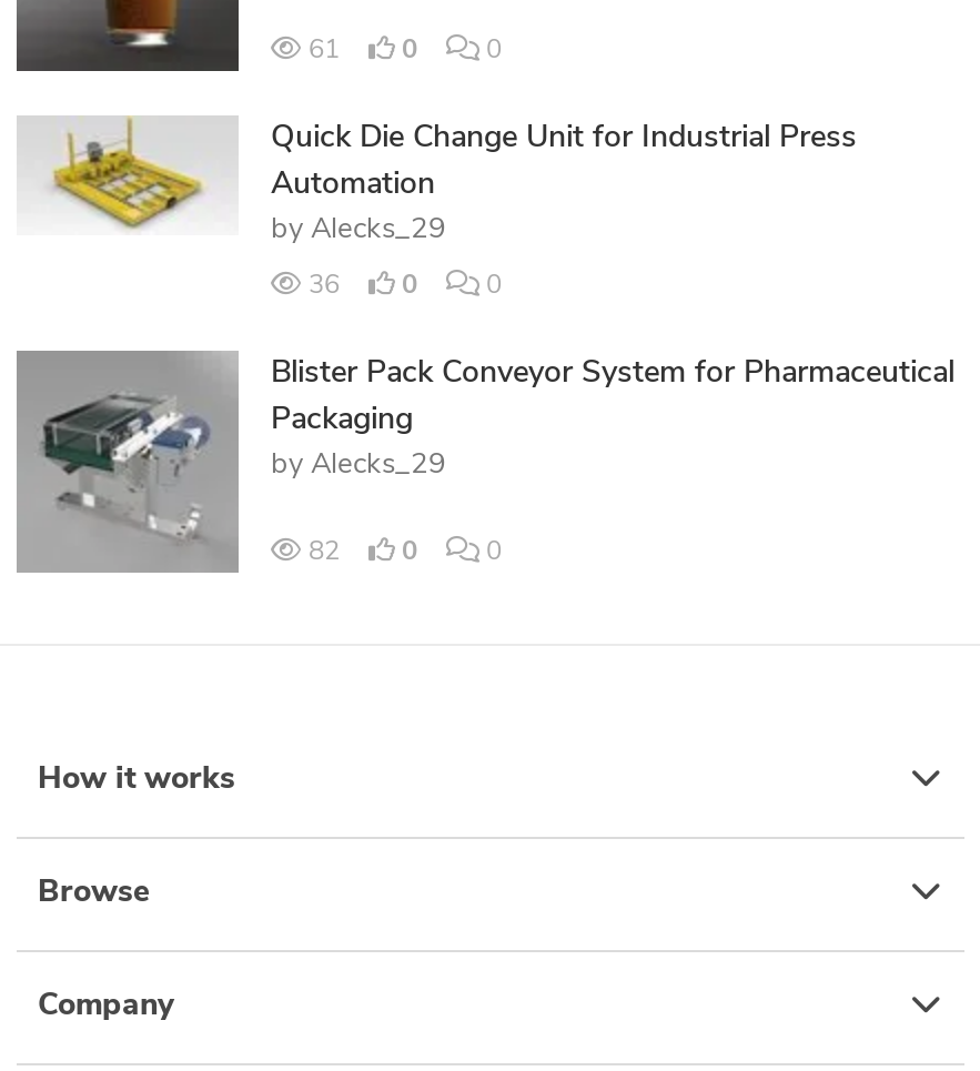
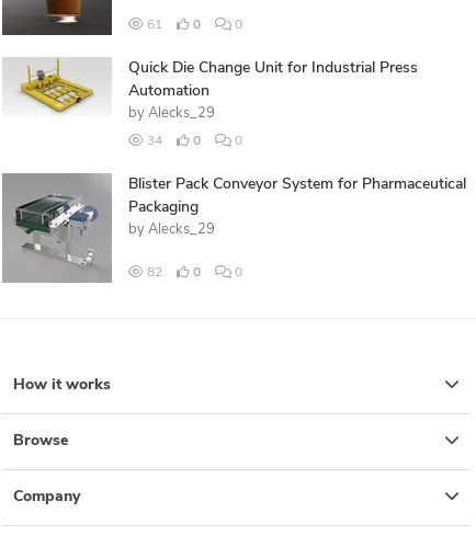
- 36
+ 34
